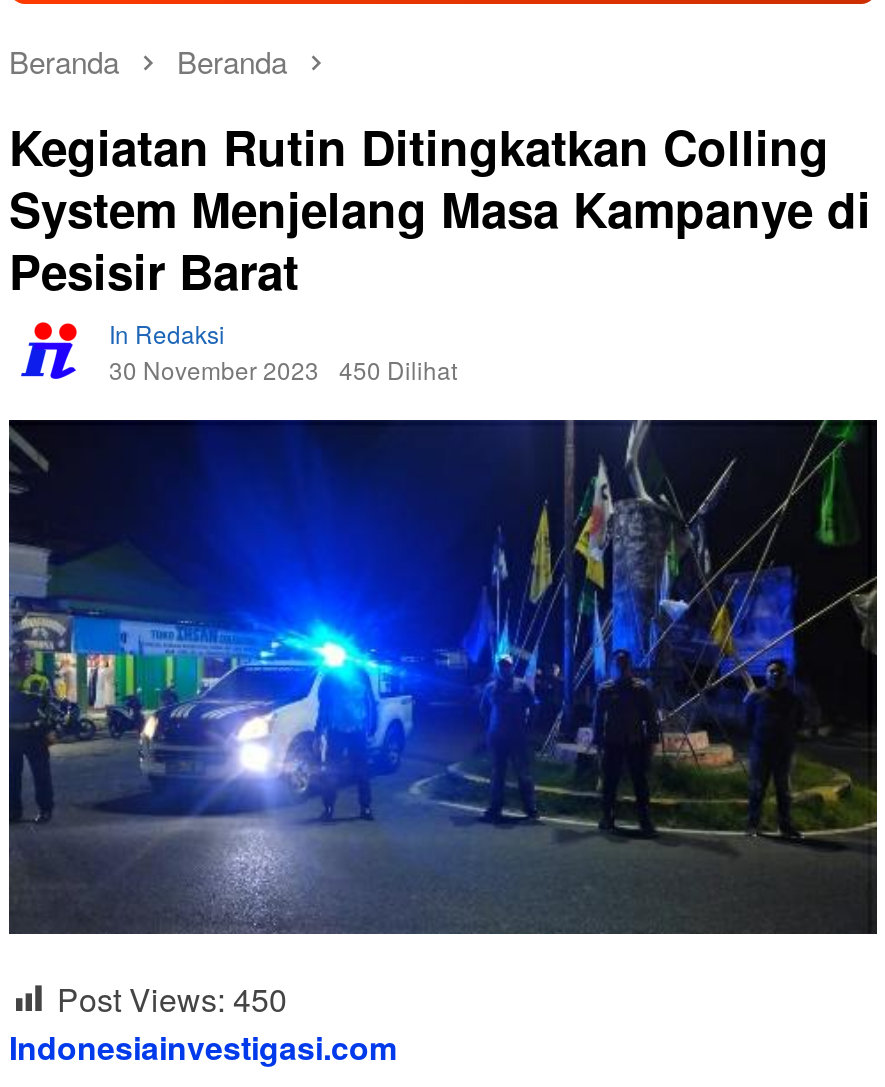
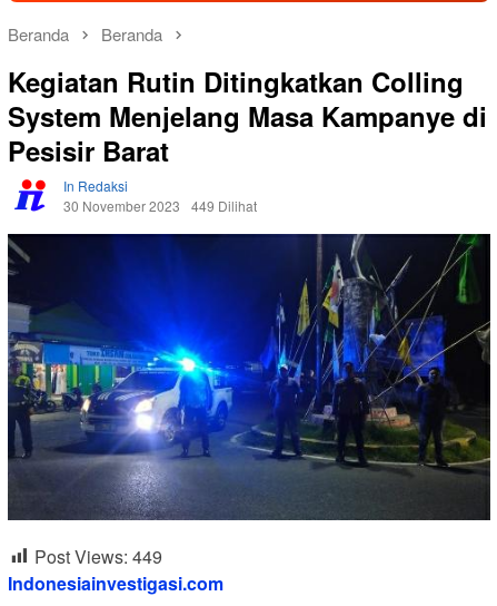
- 30 November 2023 450 Dilihat
+ 30 November 2023 449 Dilihat

- Post Views: 450
+ Post Views: 449
